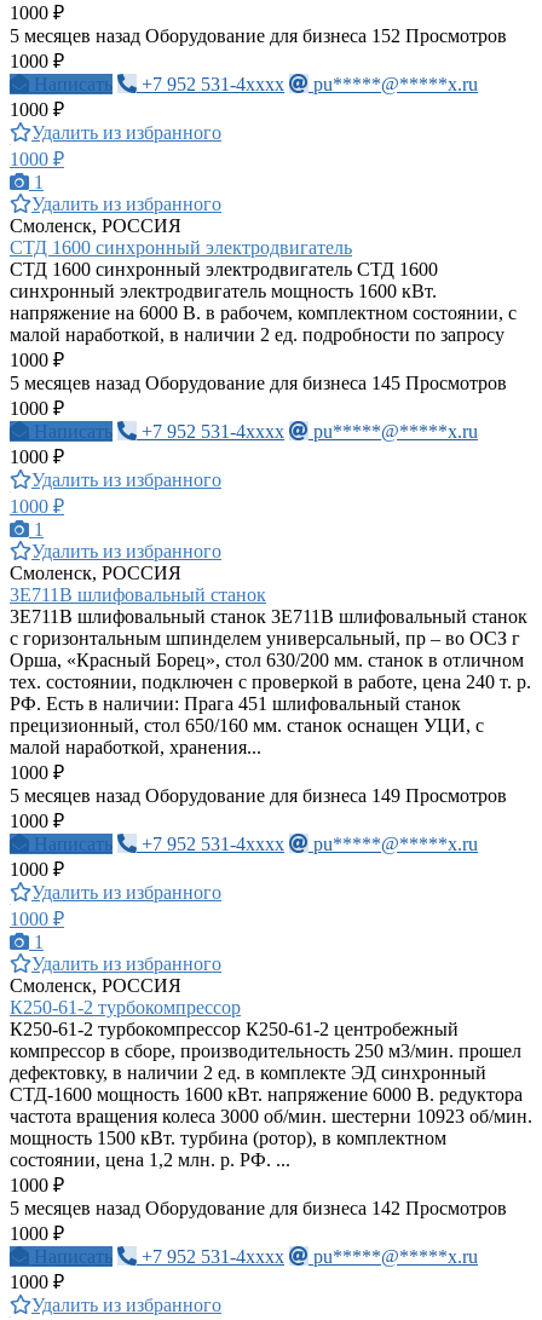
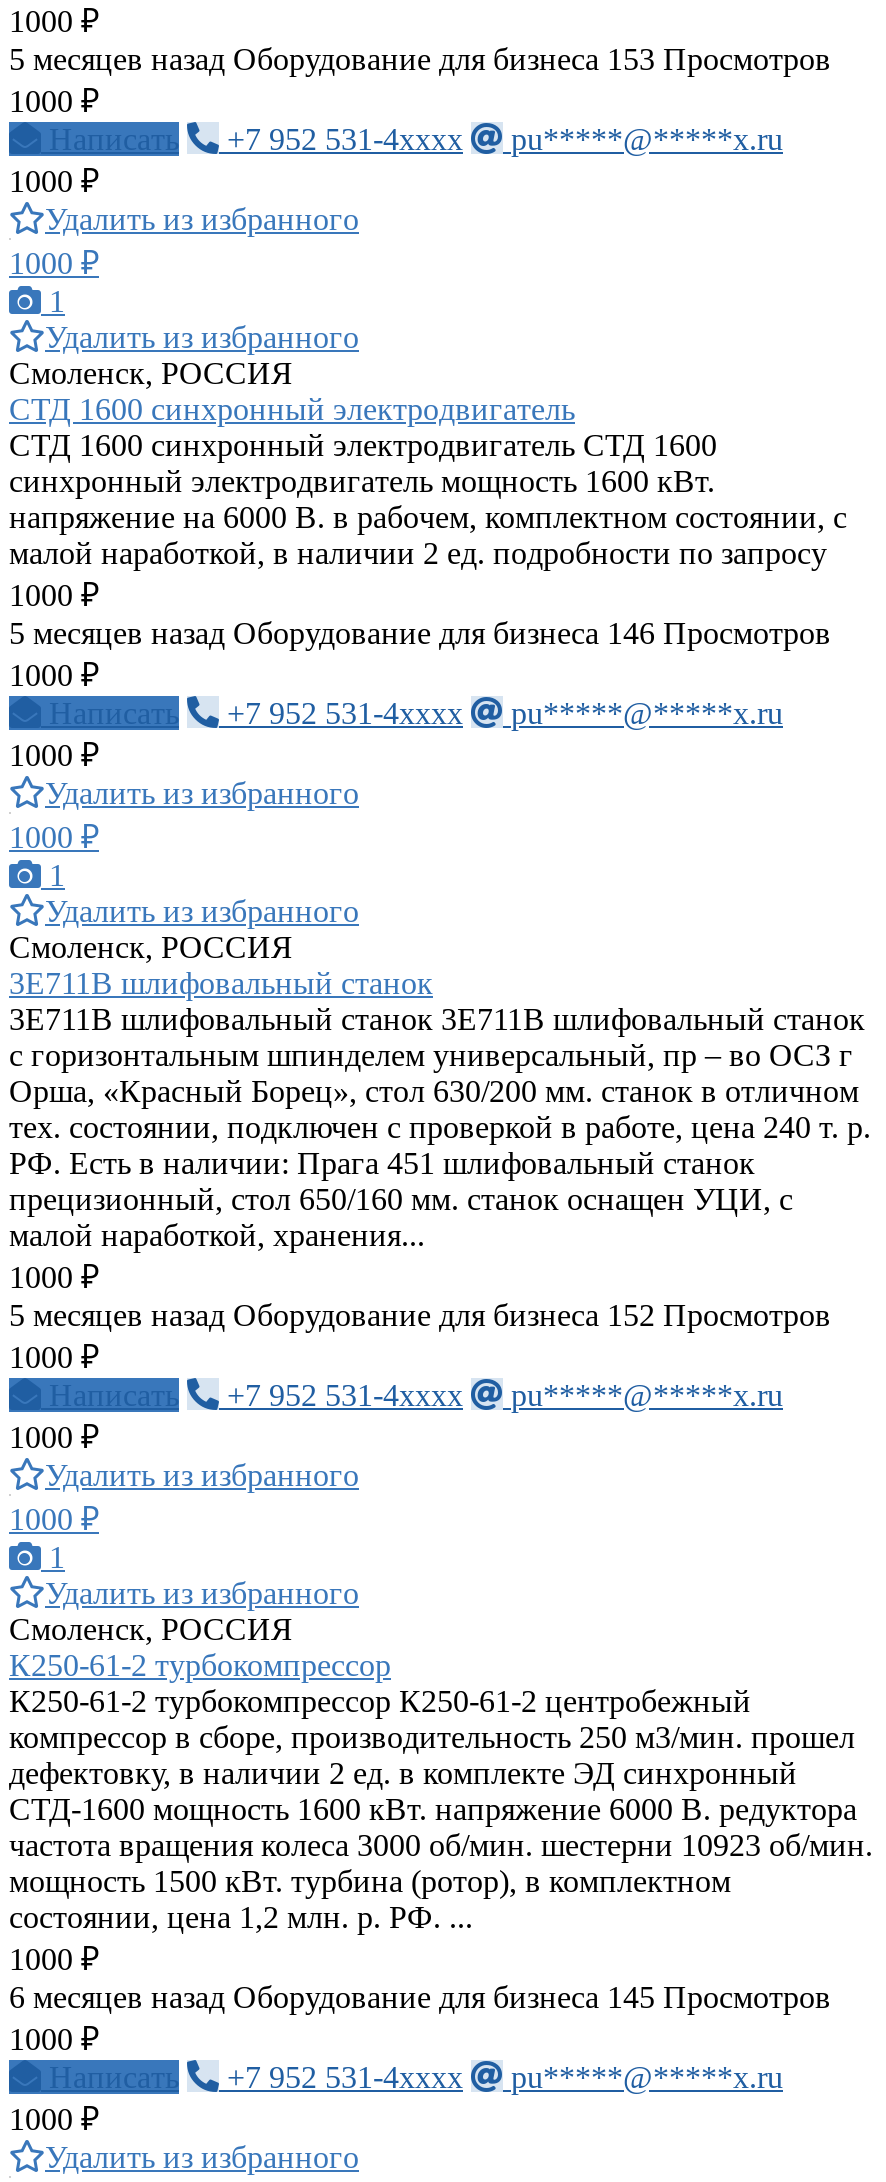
moved down: 5 месяцев назад Оборудование для бизнеса 152 Просмотров

+ 5 месяцев назад Оборудование для бизнеса 153 Просмотров

- 5 месяцев назад Оборудование для бизнеса 145 Просмотров
+ 5 месяцев назад Оборудование для бизнеса 146 Просмотров

- 5 месяцев назад Оборудование для бизнеса 149 Просмотров

- 5 месяцев назад Оборудование для бизнеса 142 Просмотров
+ 6 месяцев назад Оборудование для бизнеса 145 Просмотров
